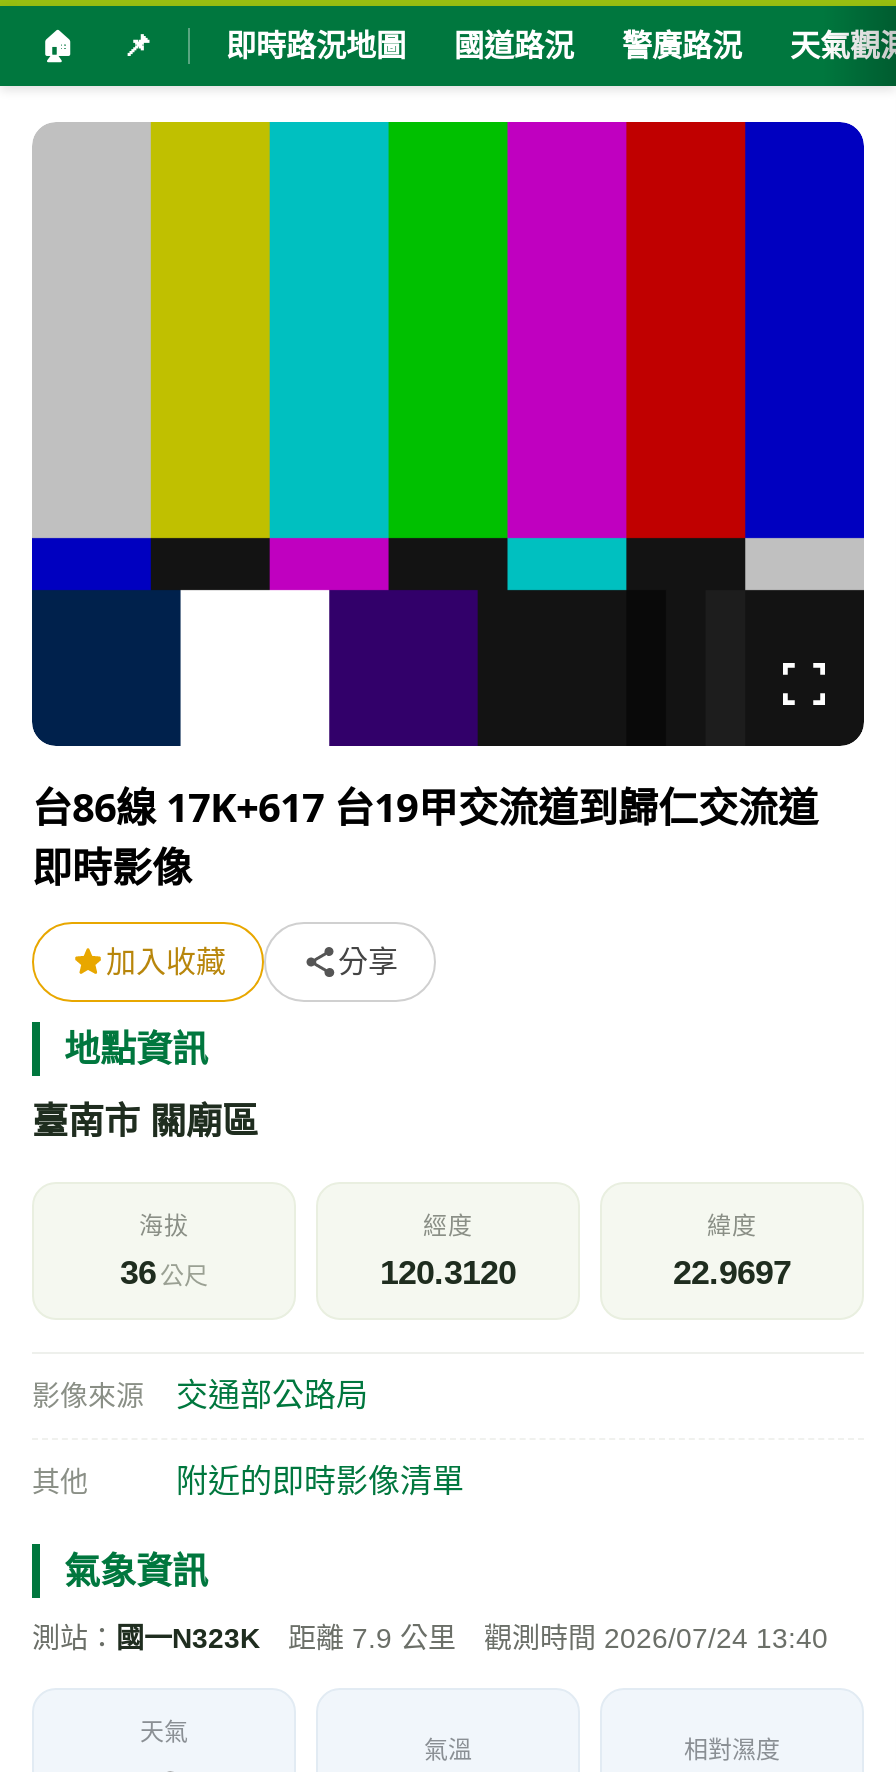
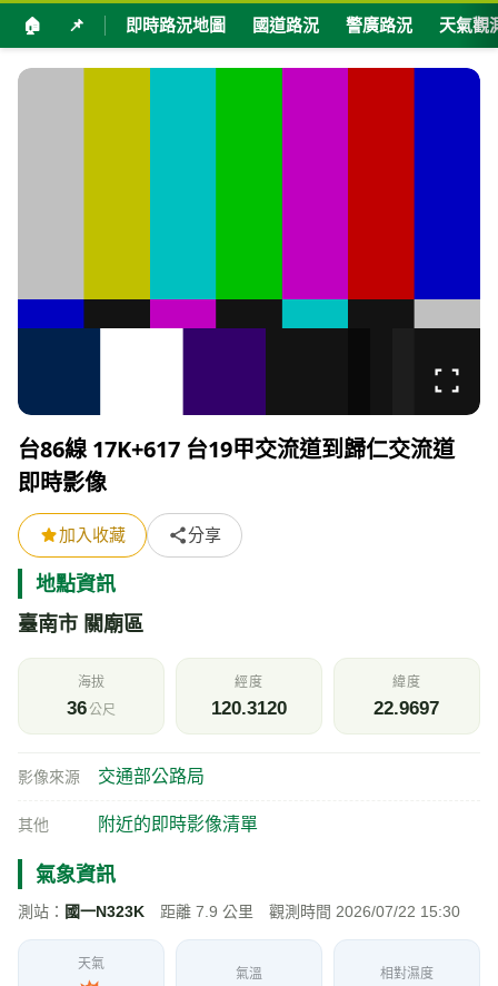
- 測站：國一N323K距離 7.9 公里 觀測時間 2026/07/24 13:40
+ 測站：國一N323K距離 7.9 公里 觀測時間 2026/07/22 15:30
